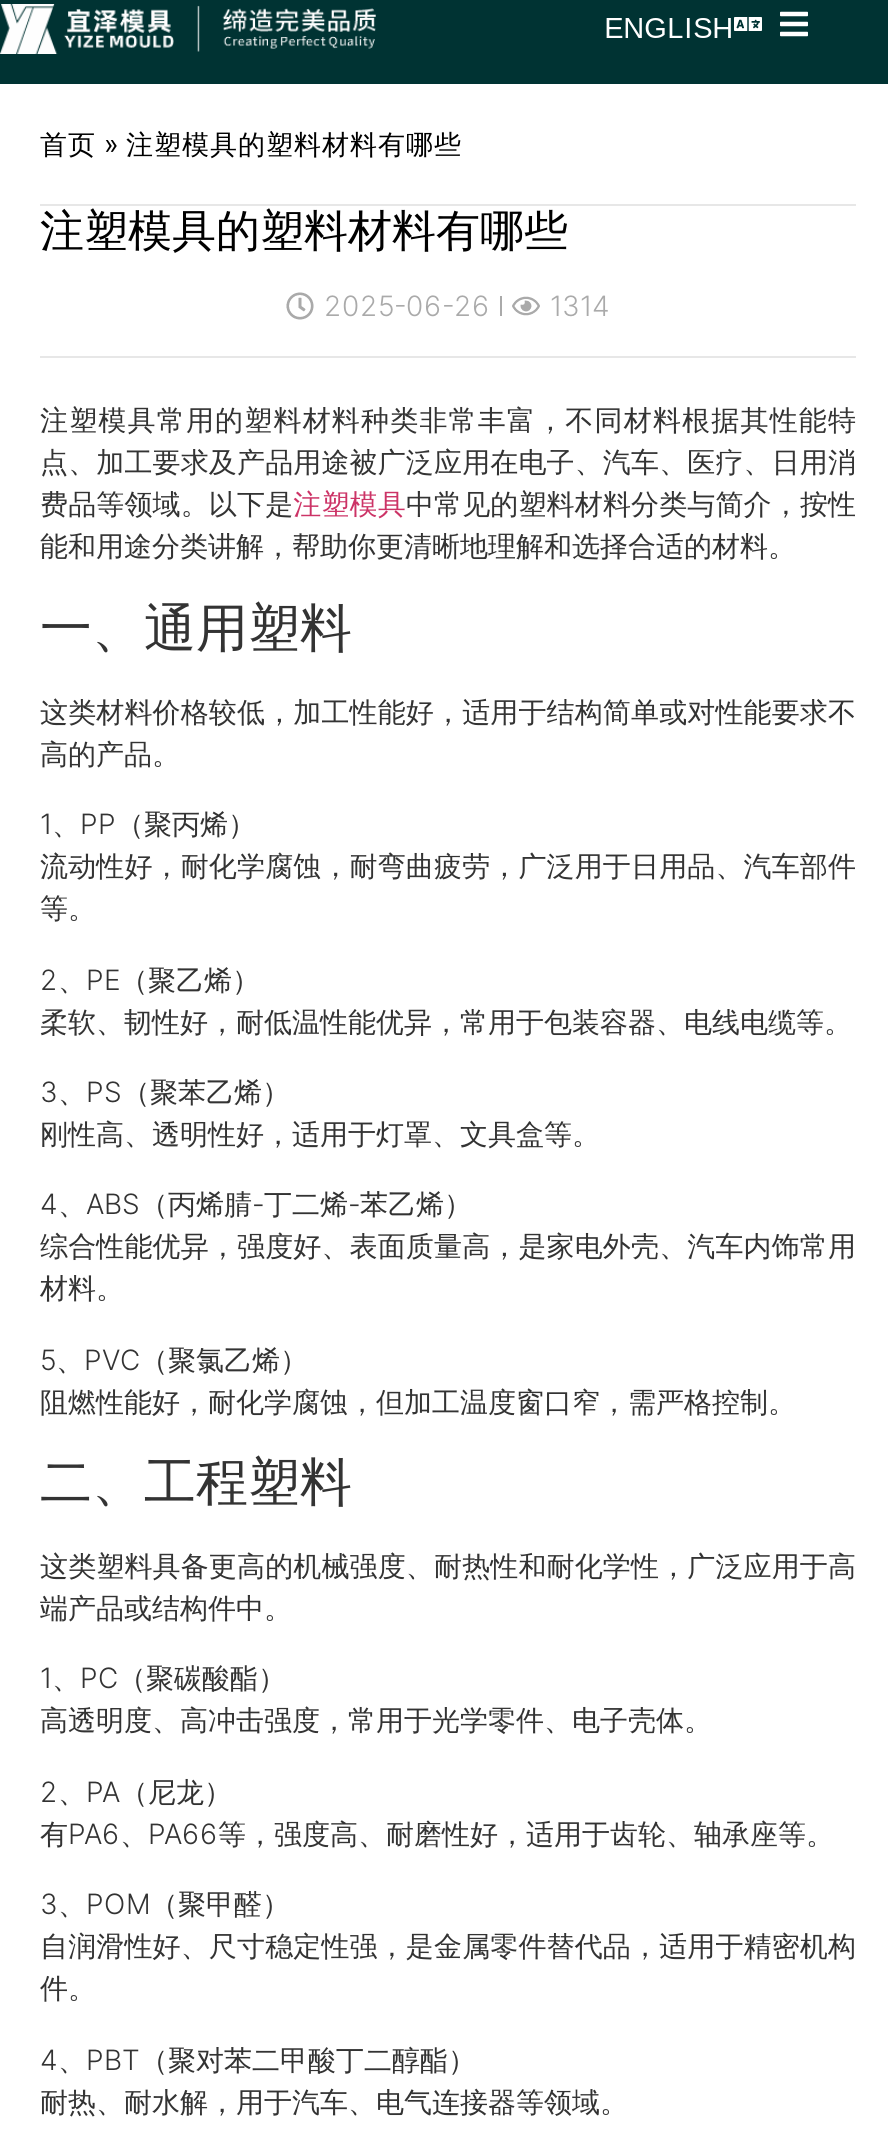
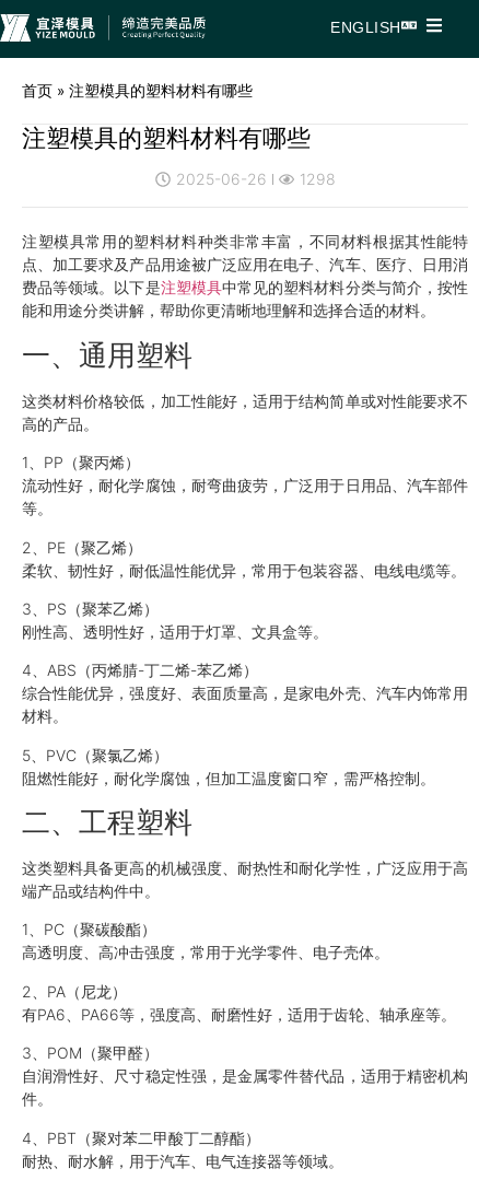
- 2025-06-26 1314
+ 2025-06-26 1298
